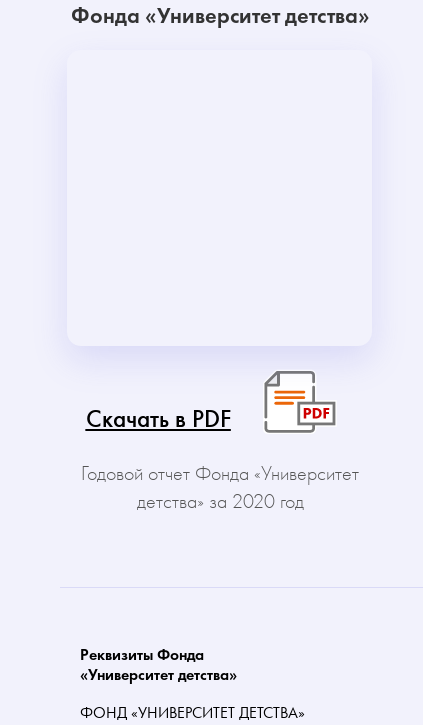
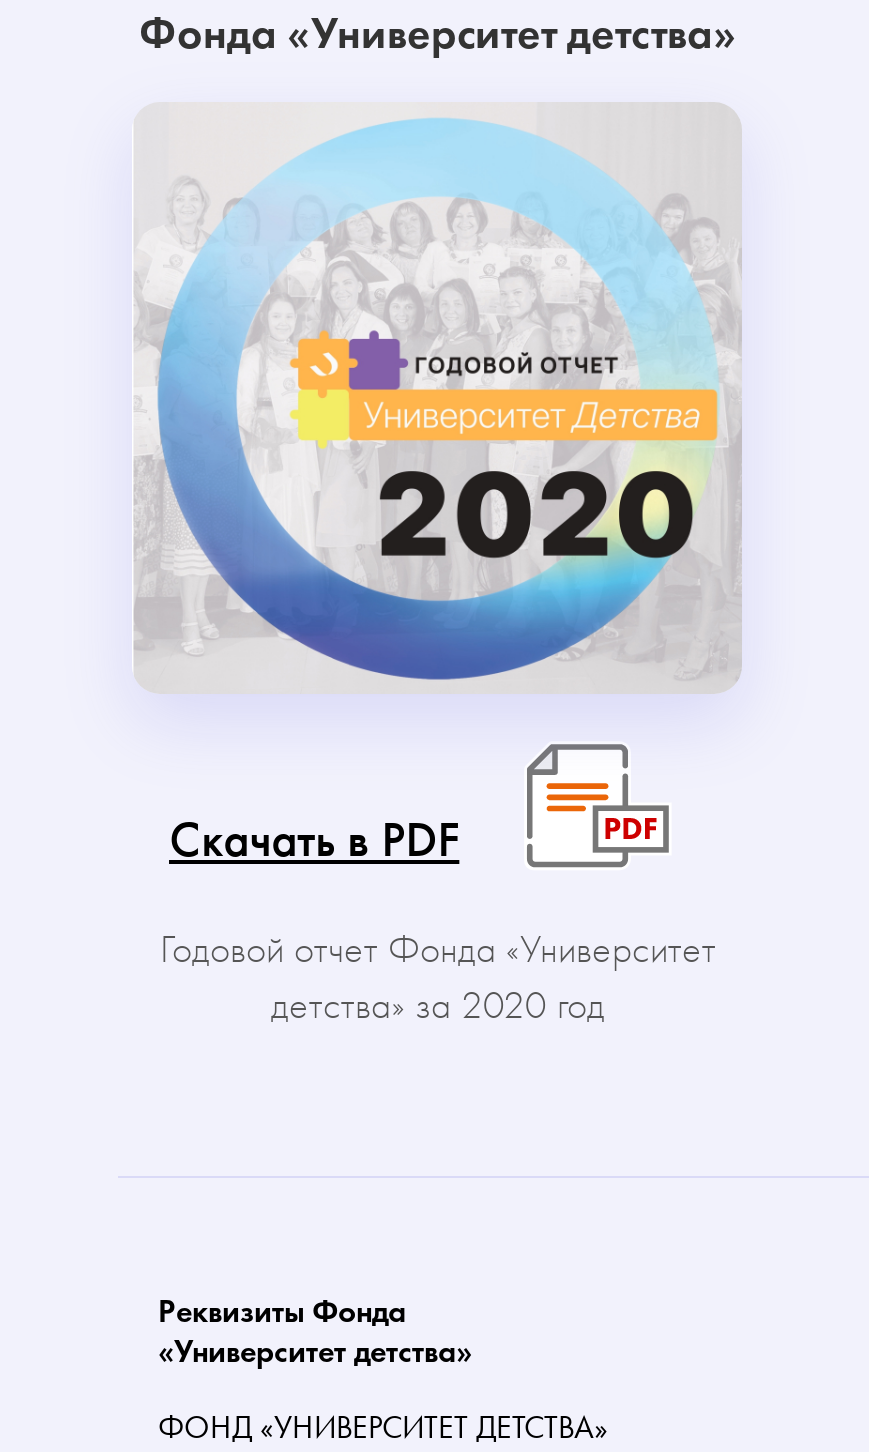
+ [image]
